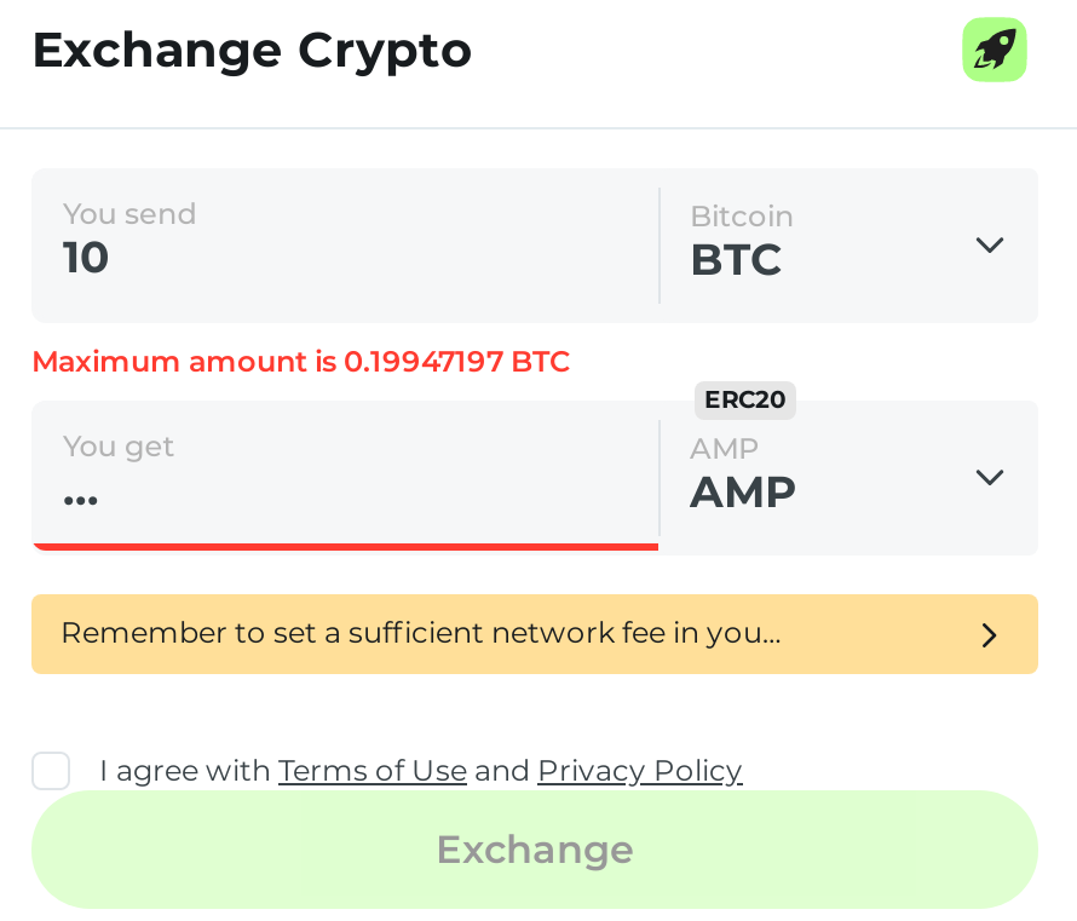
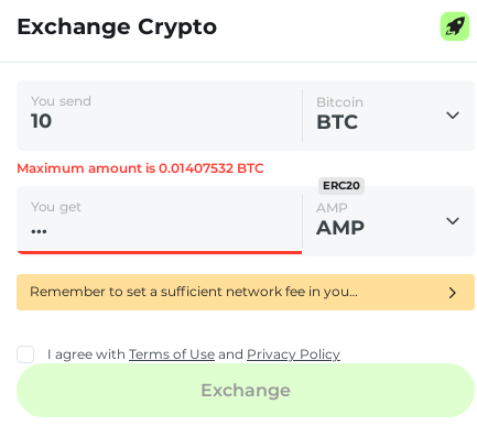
- Maximum amount is 0.19947197 BTC
+ Maximum amount is 0.01407532 BTC
